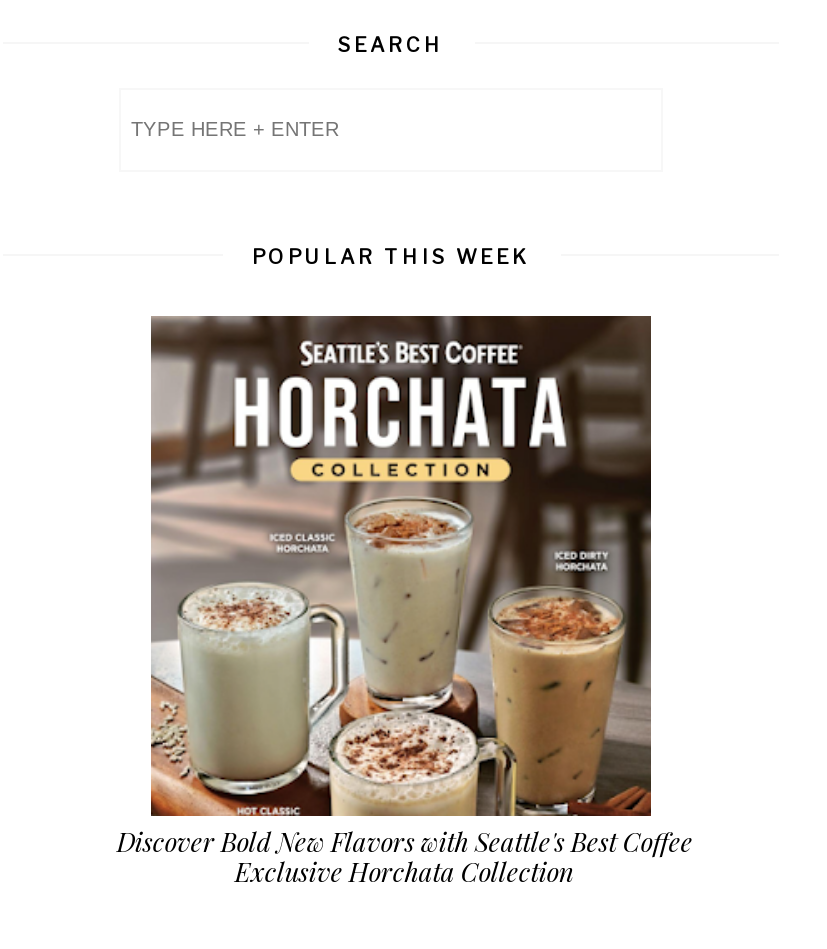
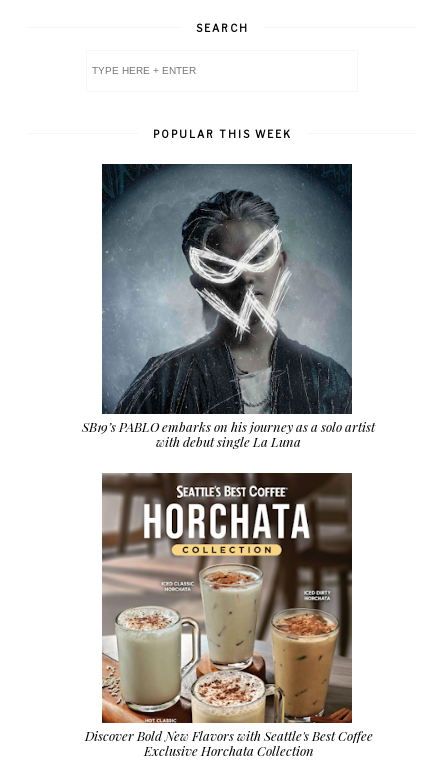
+ [image]
+ SB19’s PABLO embarks on his journey as a solo artist
+ with debut single La Luna
